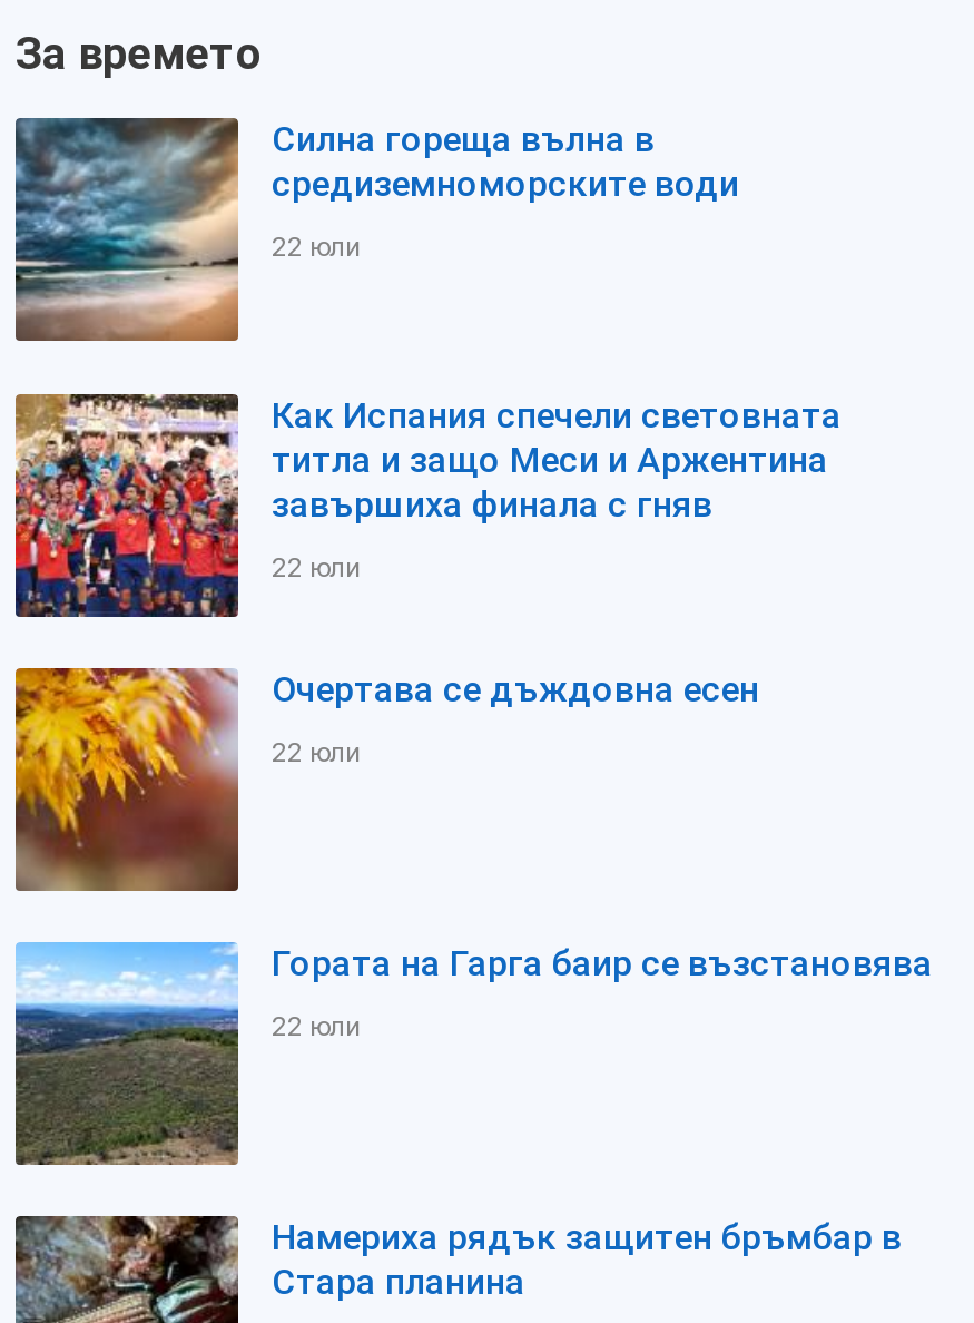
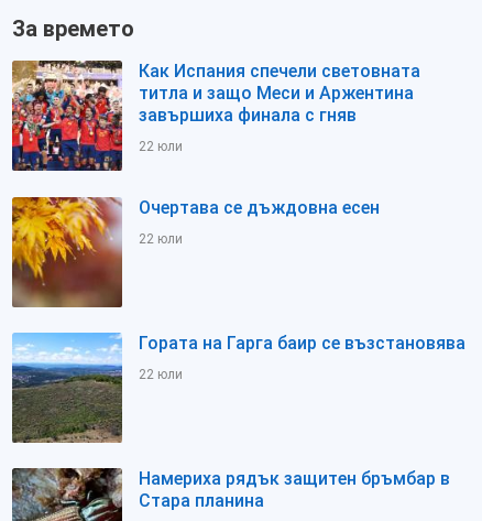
- [image]
- Силна гореща вълна в
- средиземноморските води
- 22 юли
